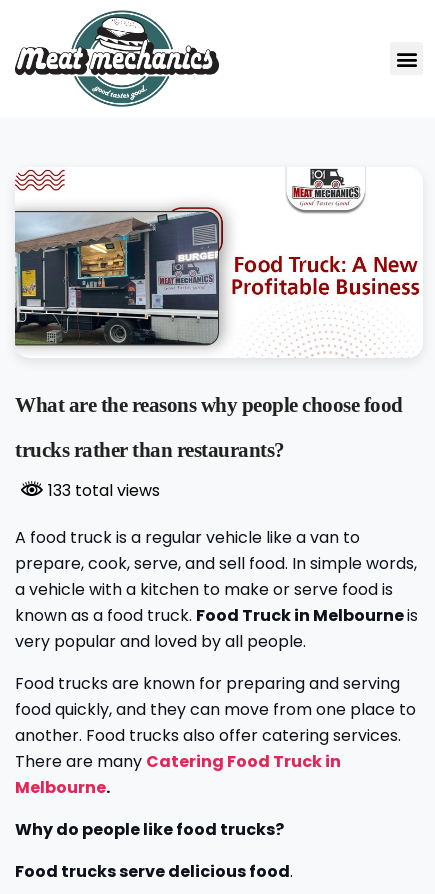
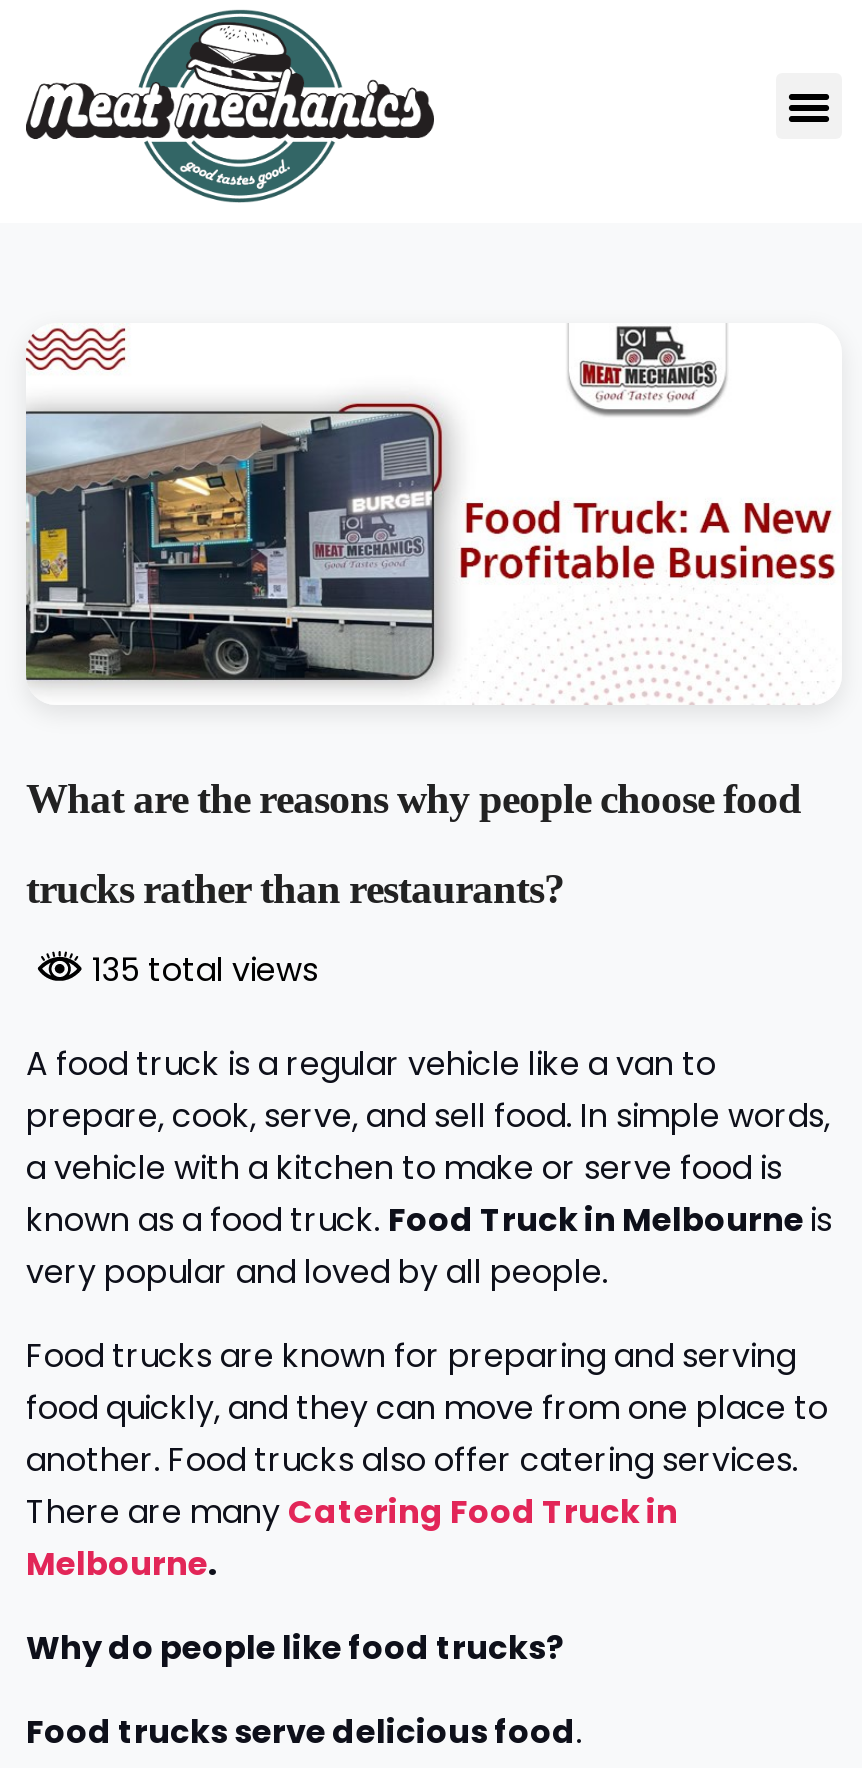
- 133 total views
+ 135 total views
